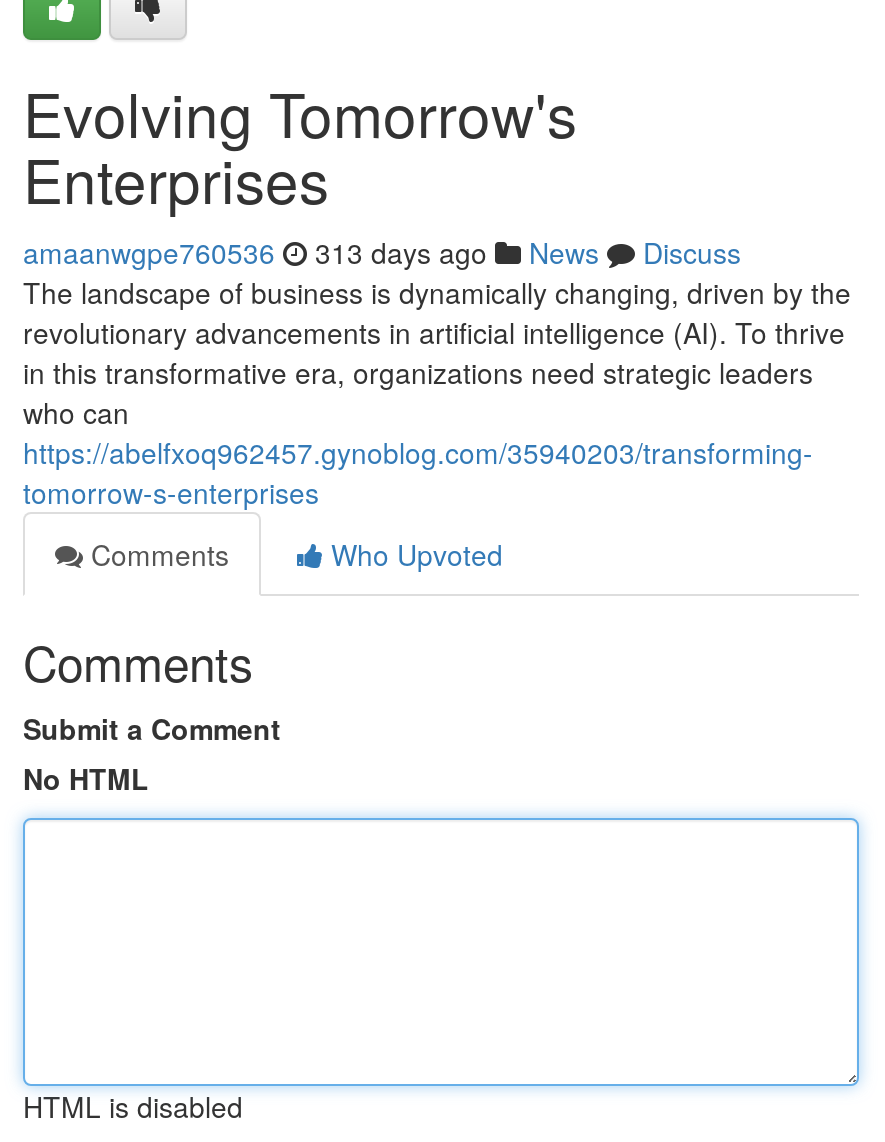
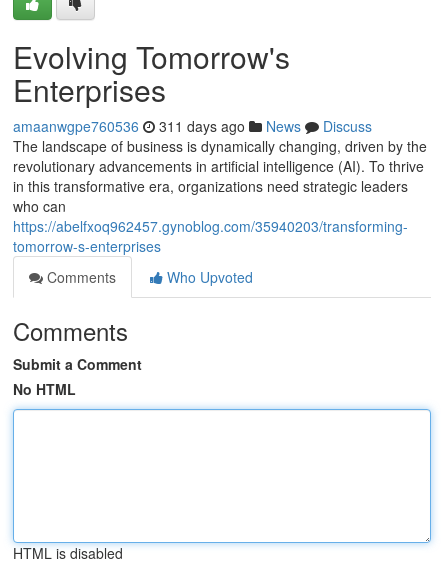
- amaanwgpe760536 313 days ago News Discuss
+ amaanwgpe760536 311 days ago News Discuss
